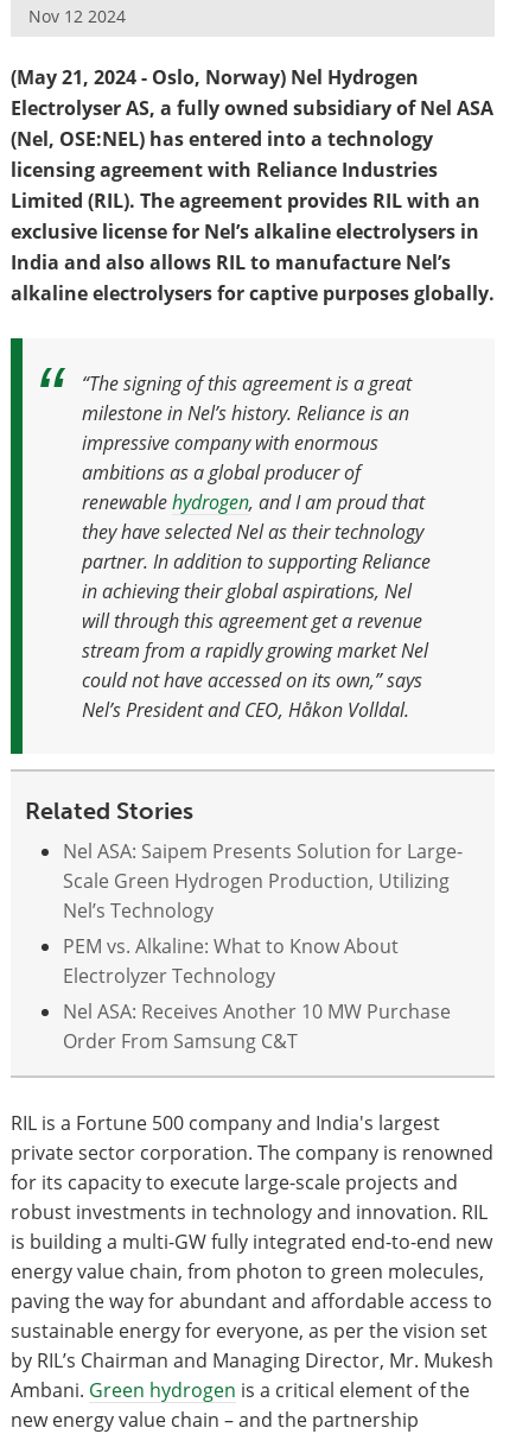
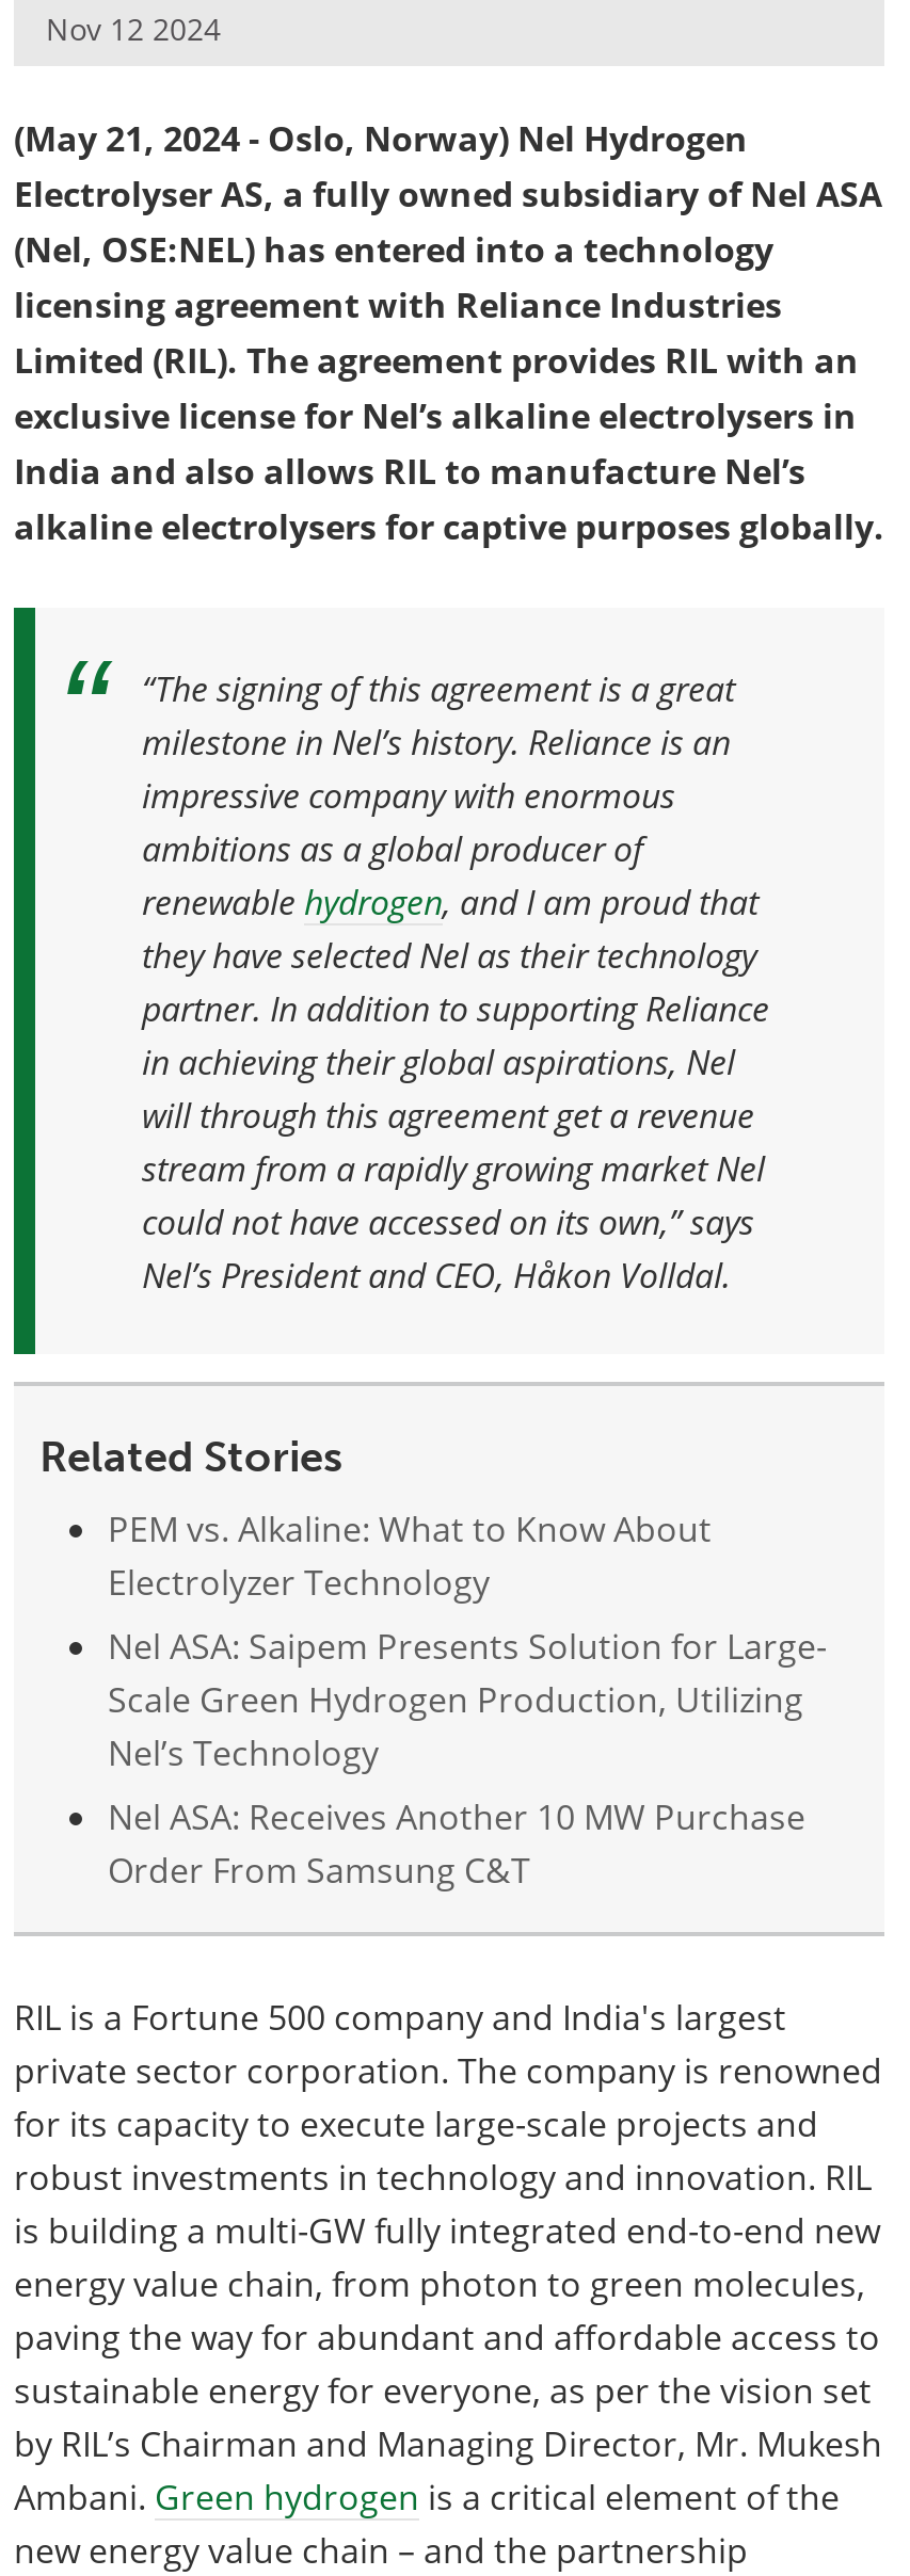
moved down: Nel ASA: Saipem Presents Solution for Large- | Scale Green Hydrogen Production, Utilizing | Nel’s Technology

moved up: PEM vs. Alkaline: What to Know About | Electrolyzer Technology
